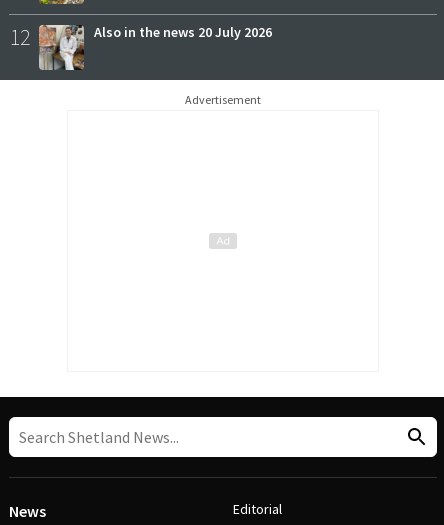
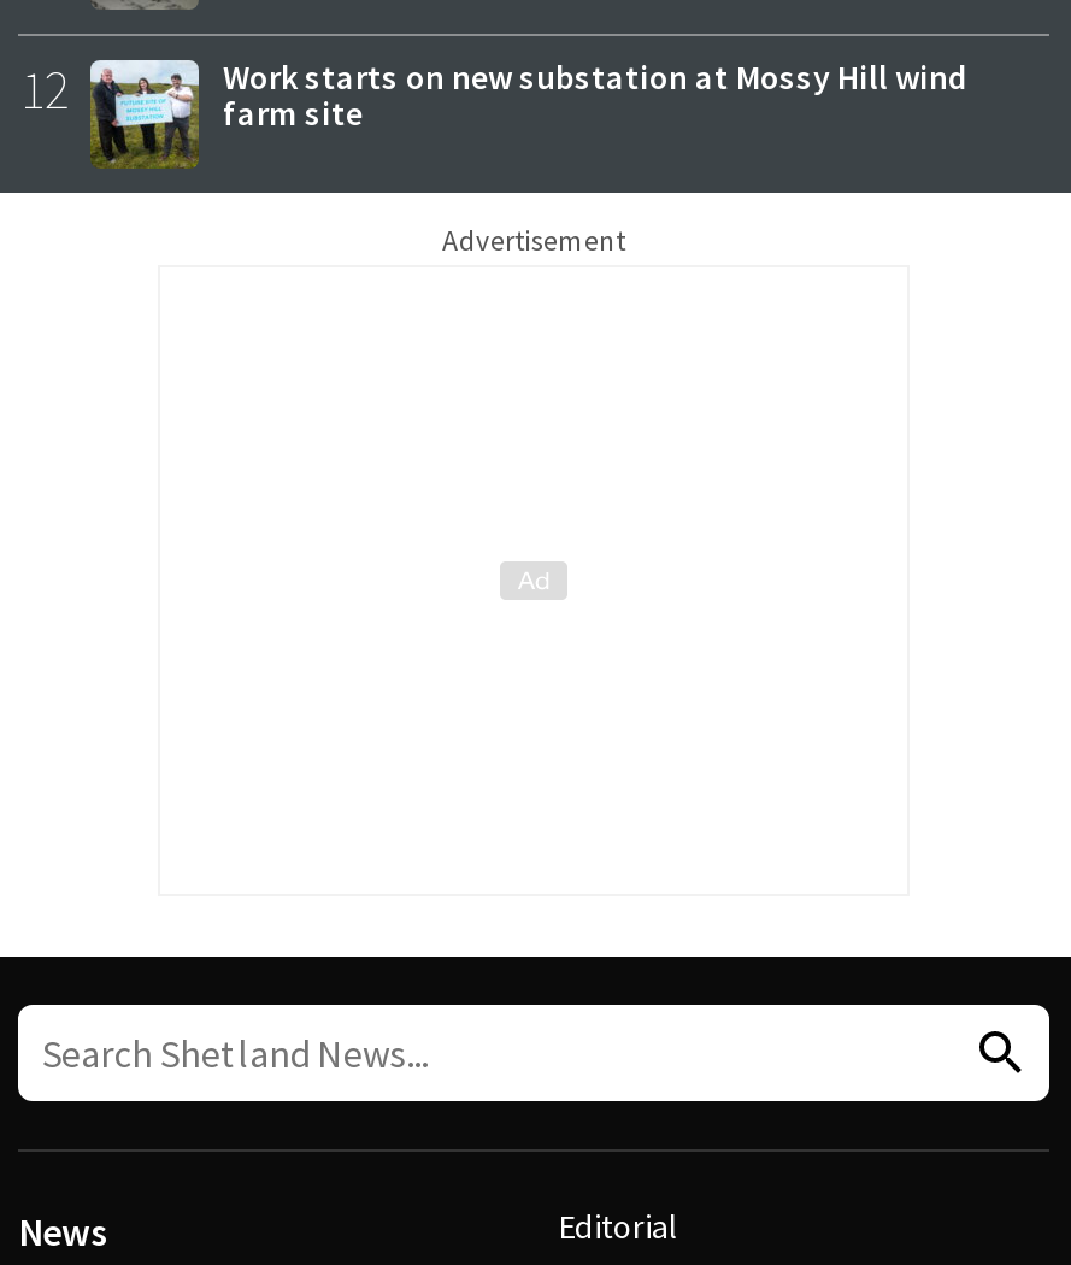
- [image]
- Also in the news 20 July 2026
+ [image]
+ Work starts on new substation at Mossy Hill wind
+ farm site
